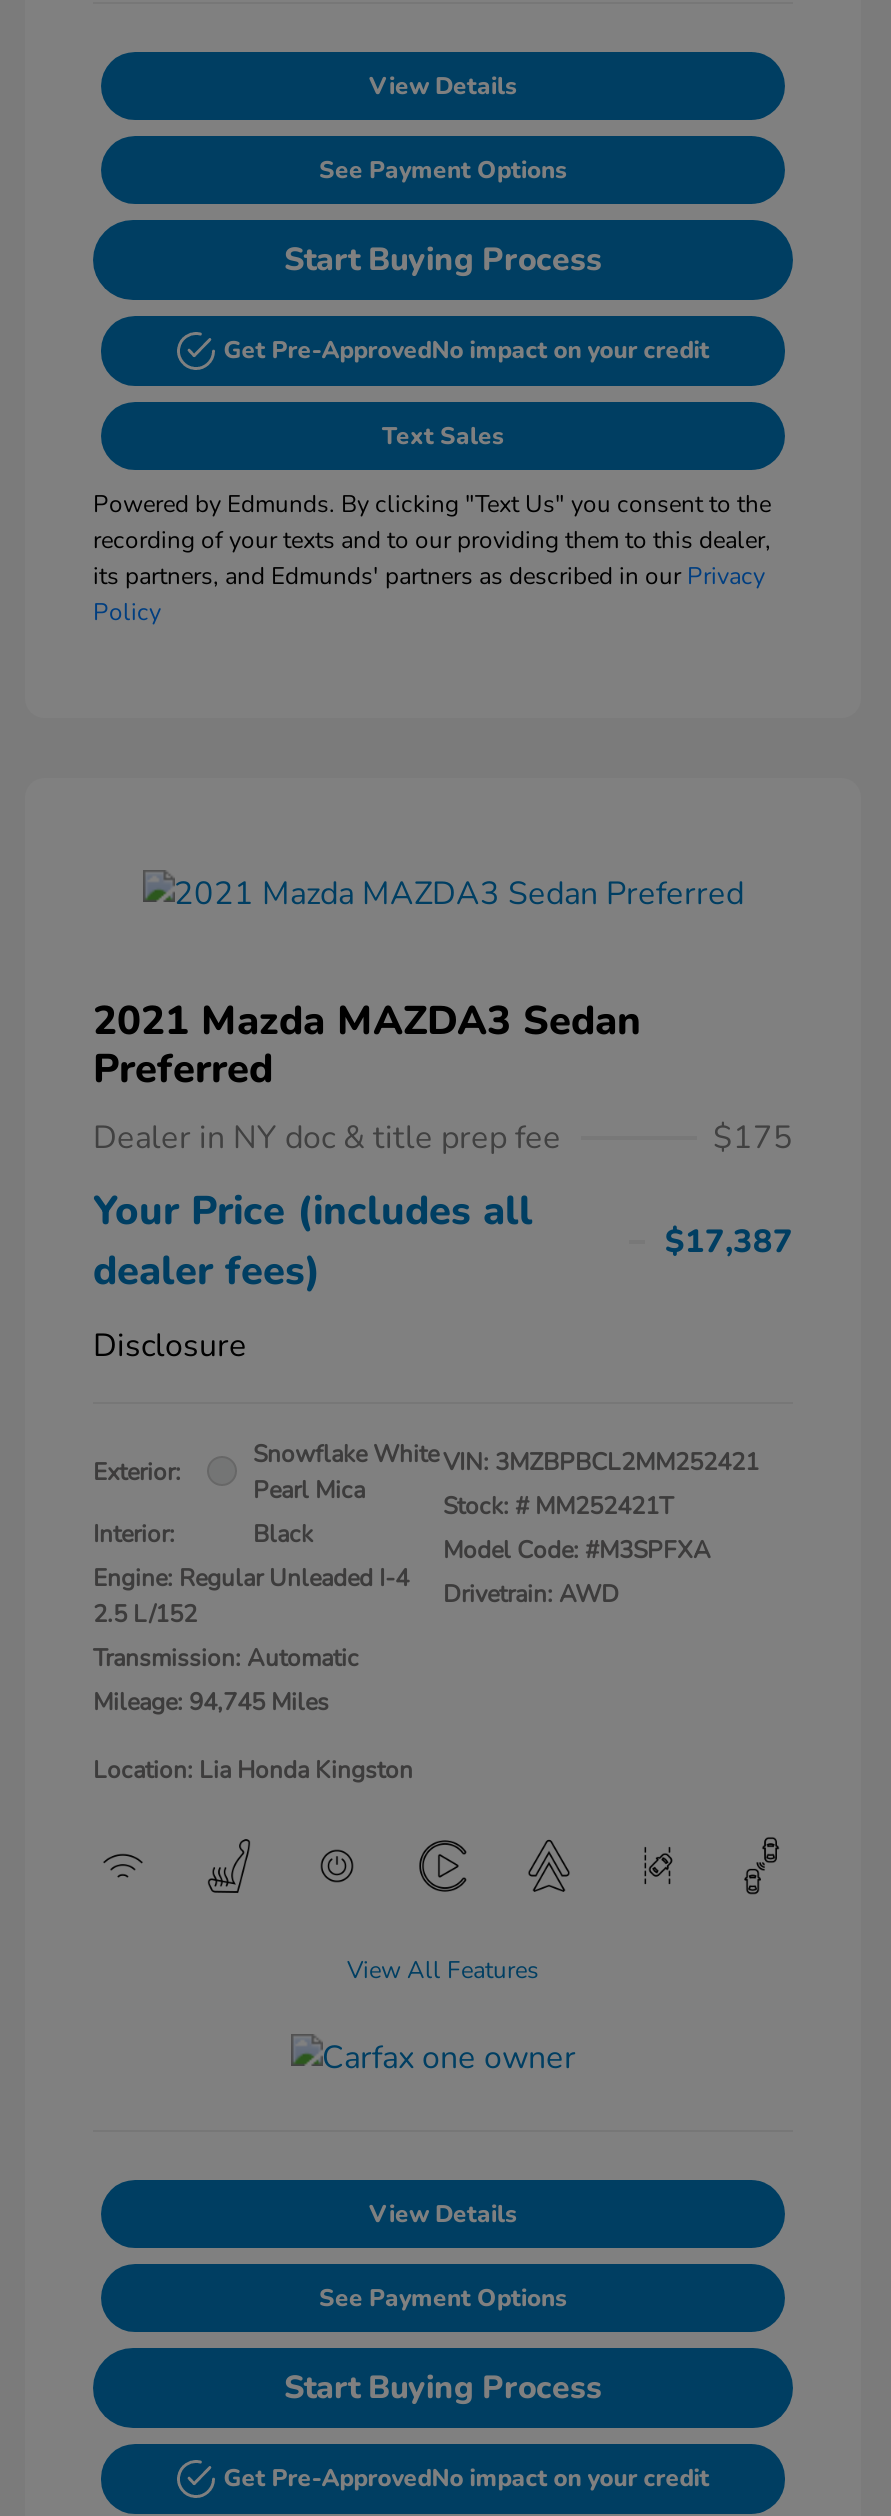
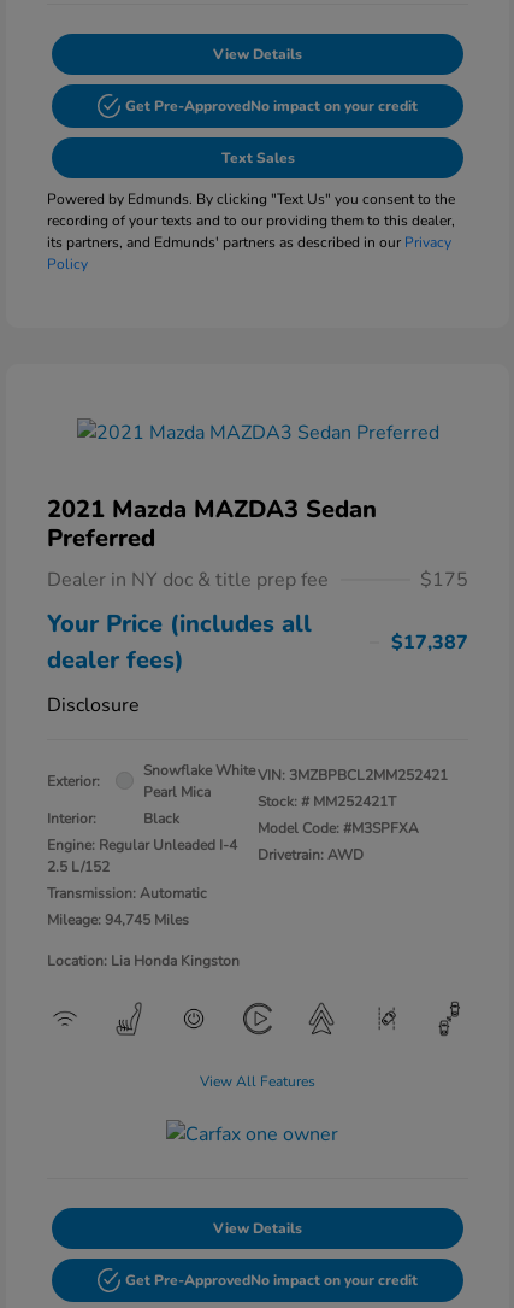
- See Payment Options
- Start Buying Process

- See Payment Options
- Start Buying Process
